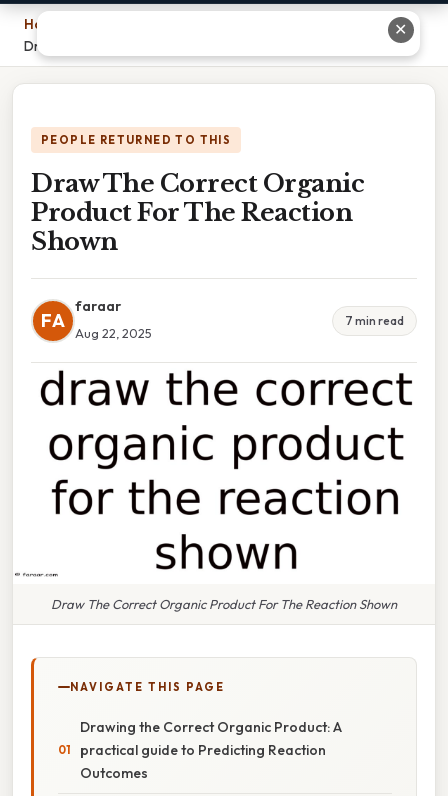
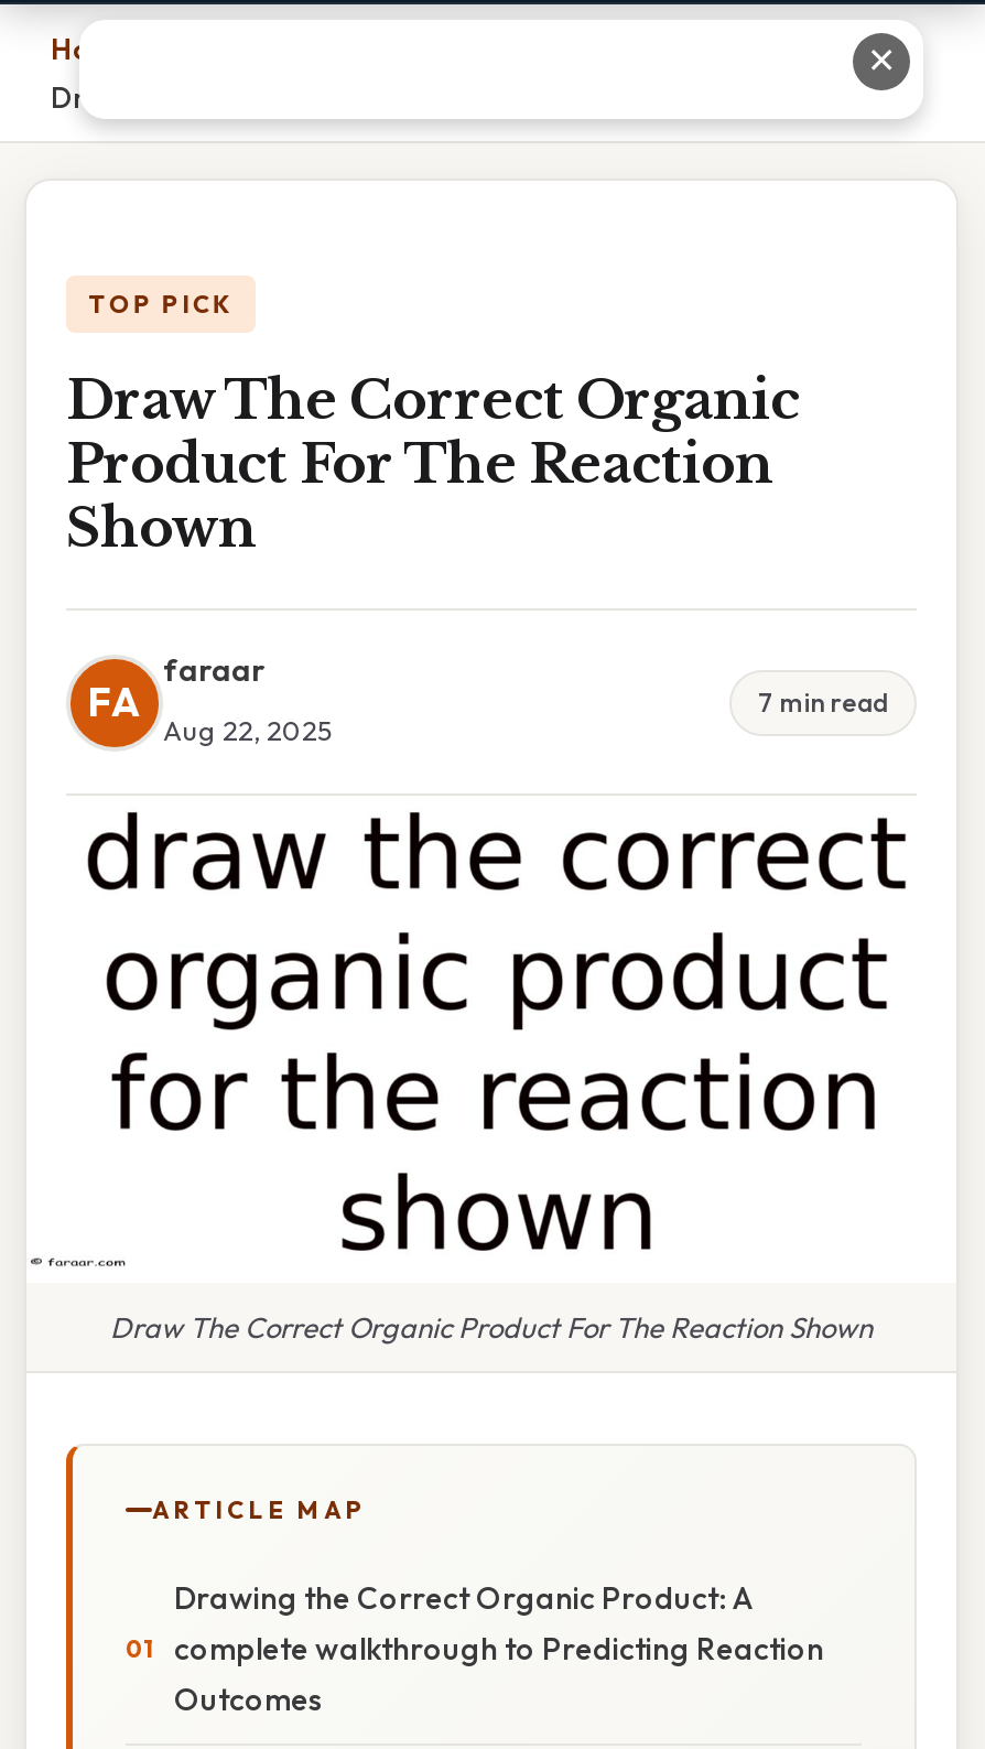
- PEOPLE RETURNED TO THIS
+ TOP PICK

- NAVIGATE THIS PAGE
+ ARTICLE MAP

- practical guide to Predicting Reaction
+ complete walkthrough to Predicting Reaction
